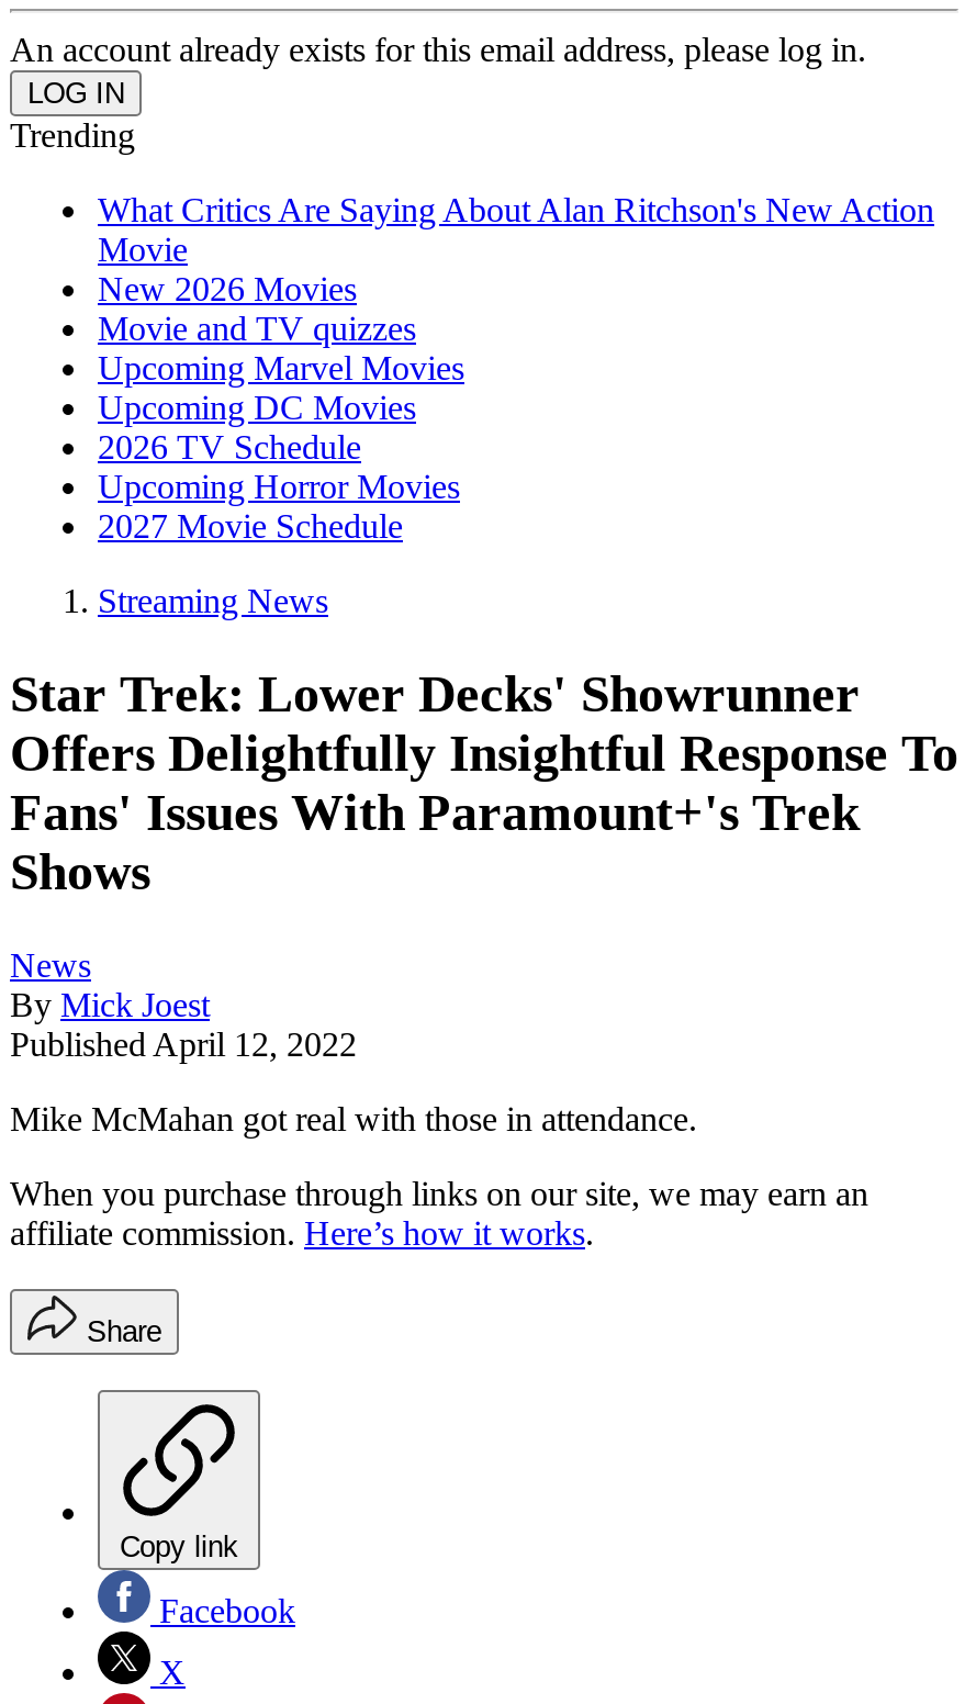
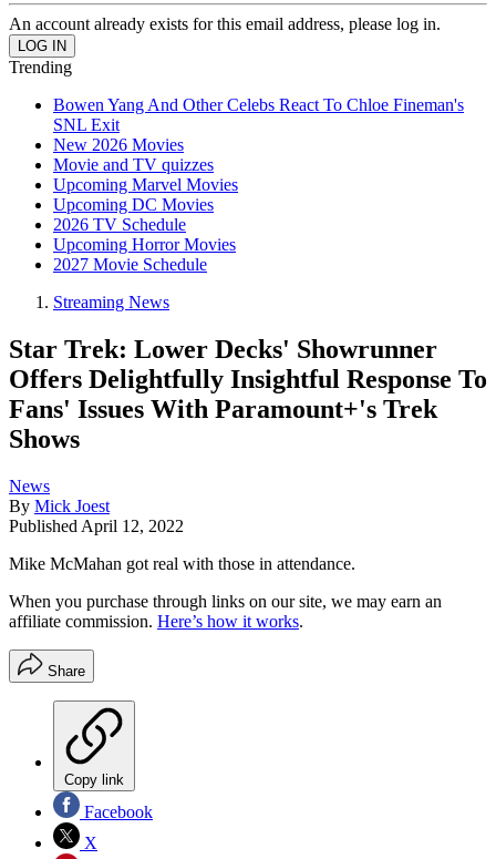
- What Critics Are Saying About Alan Ritchson's New Action
- Movie
+ Bowen Yang And Other Celebs React To Chloe Fineman's
+ SNL Exit
